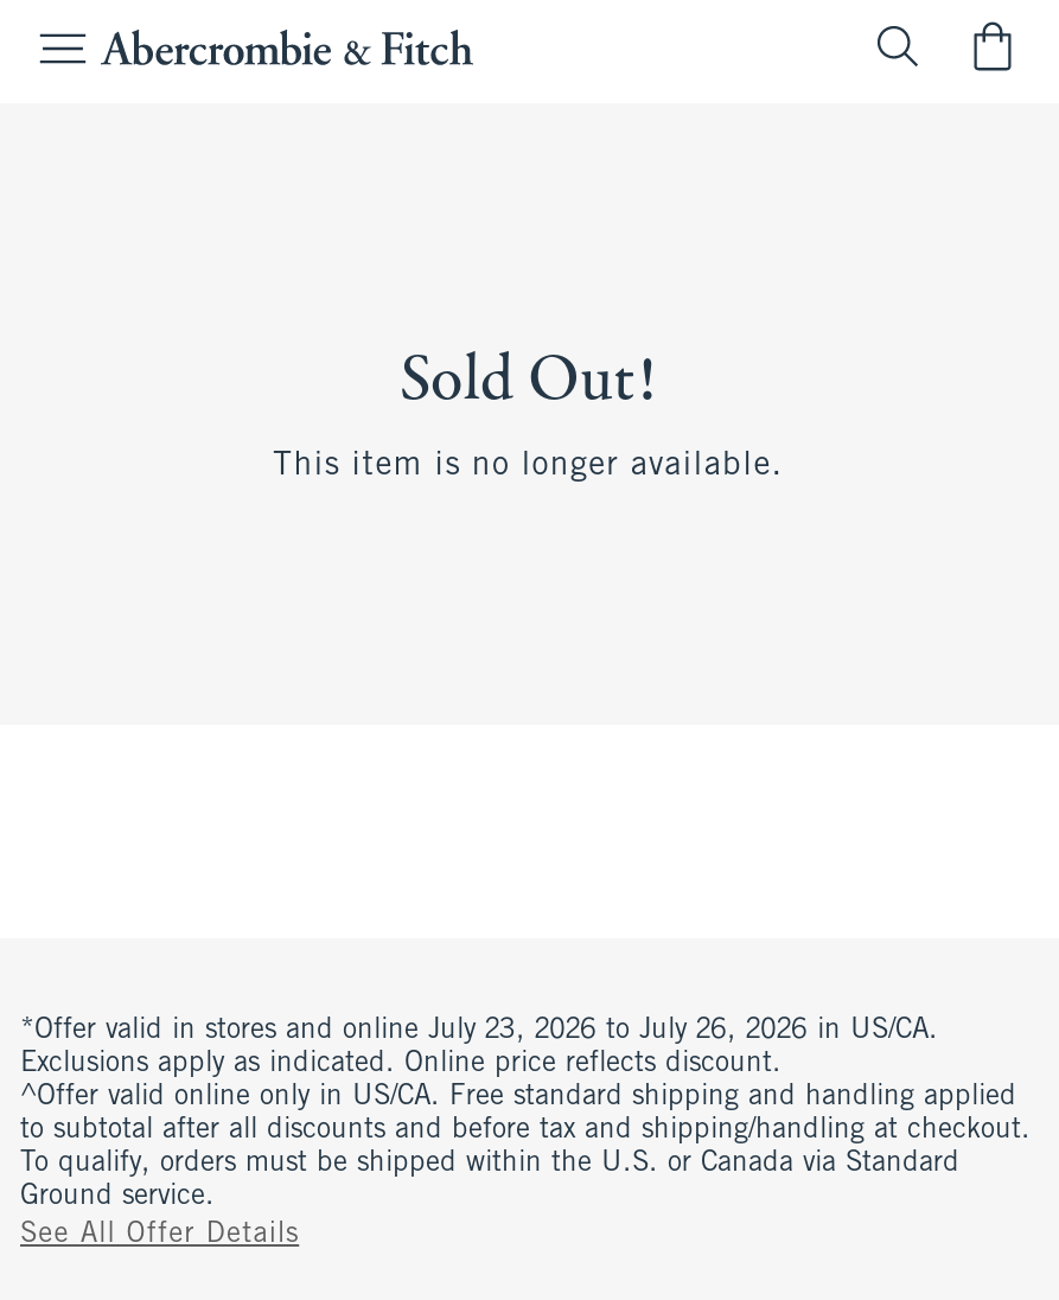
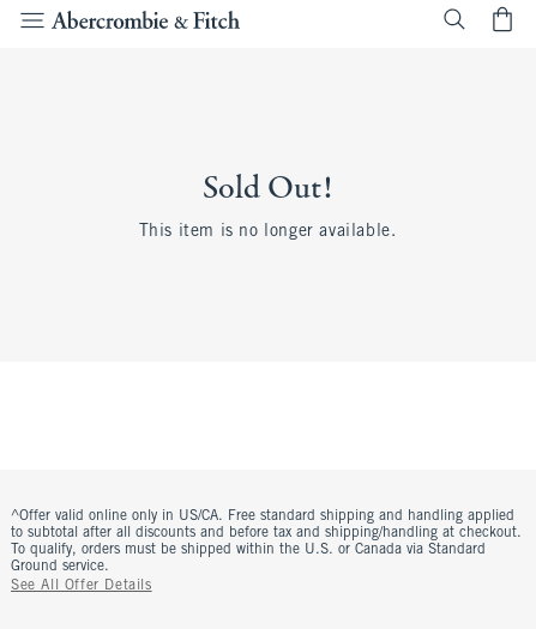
- *Offer valid in stores and online July 23, 2026 to July 26, 2026 in US/CA.
- Exclusions apply as indicated. Online price reflects discount.
